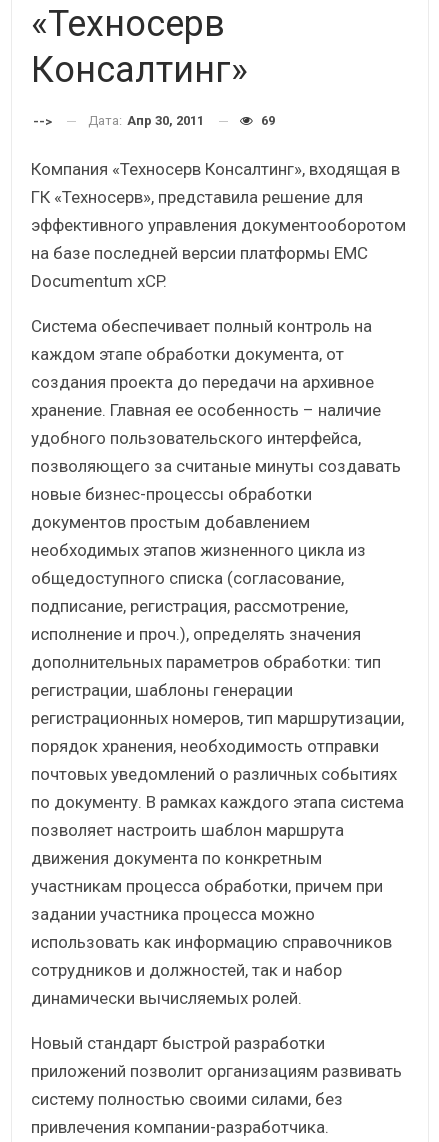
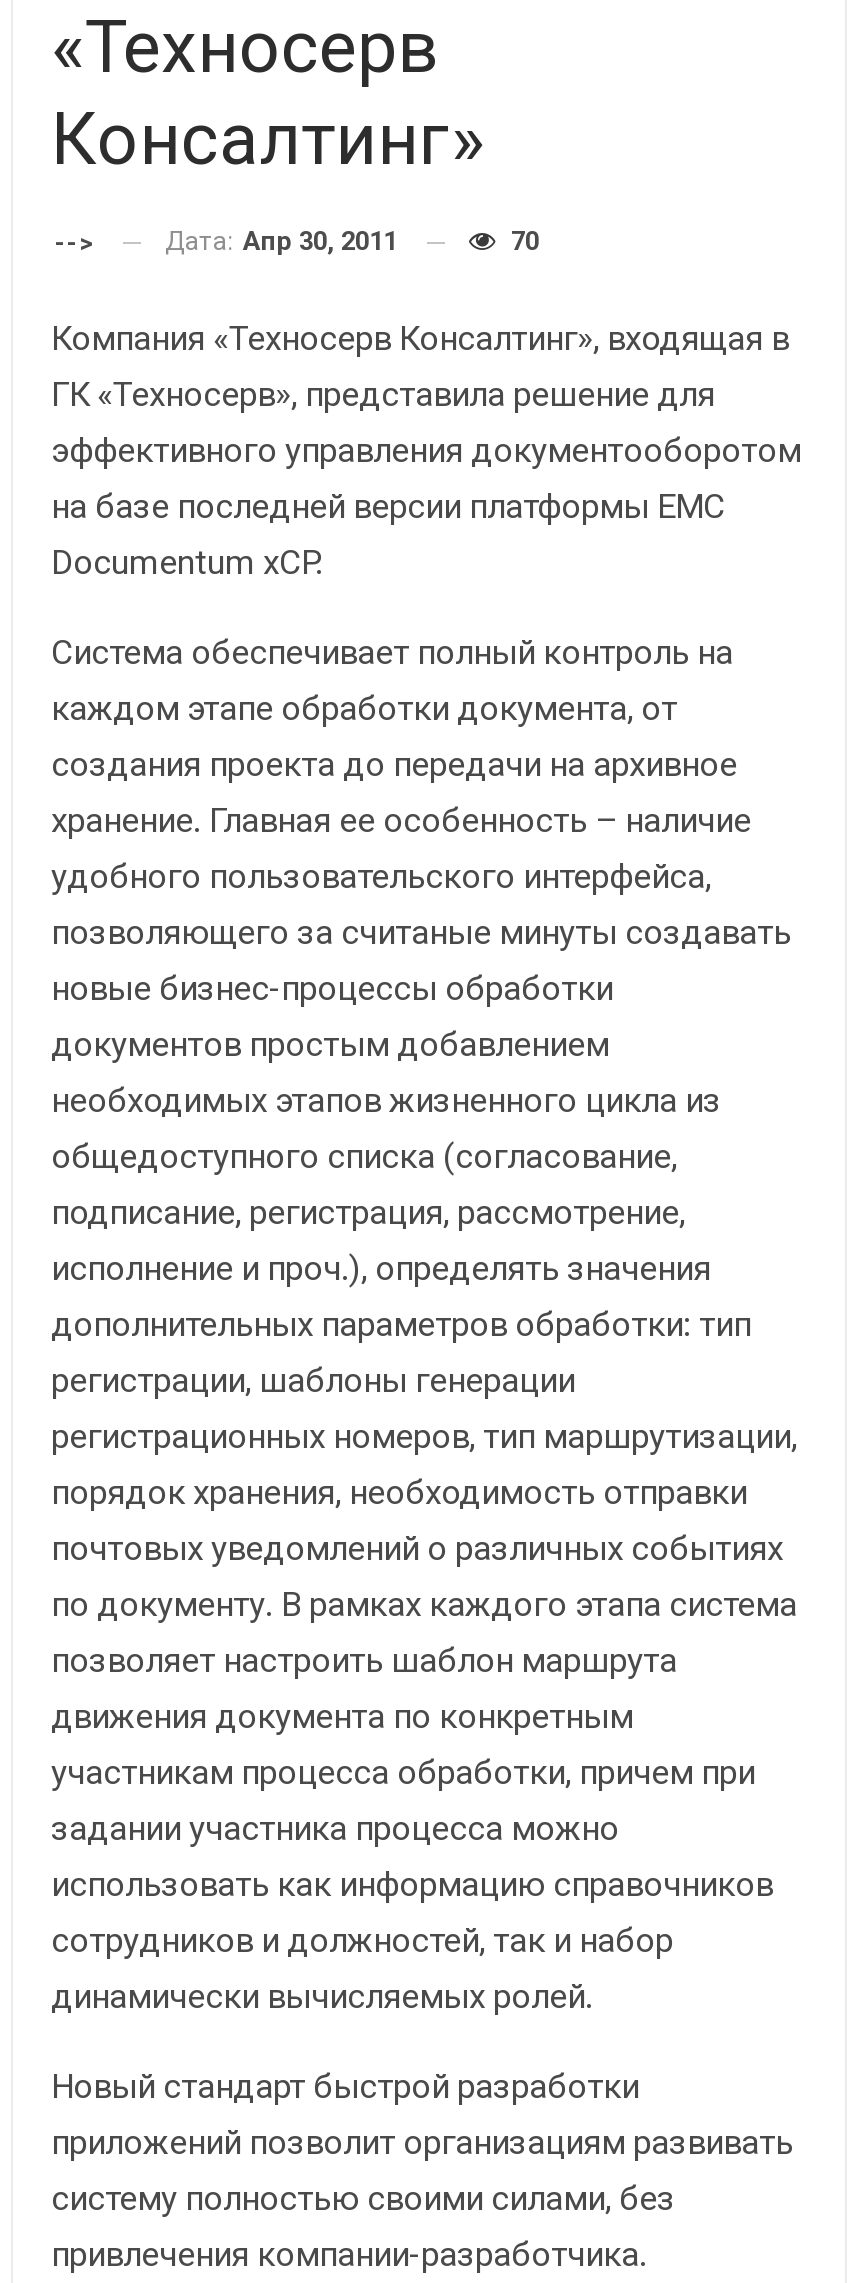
- 69
+ 70
